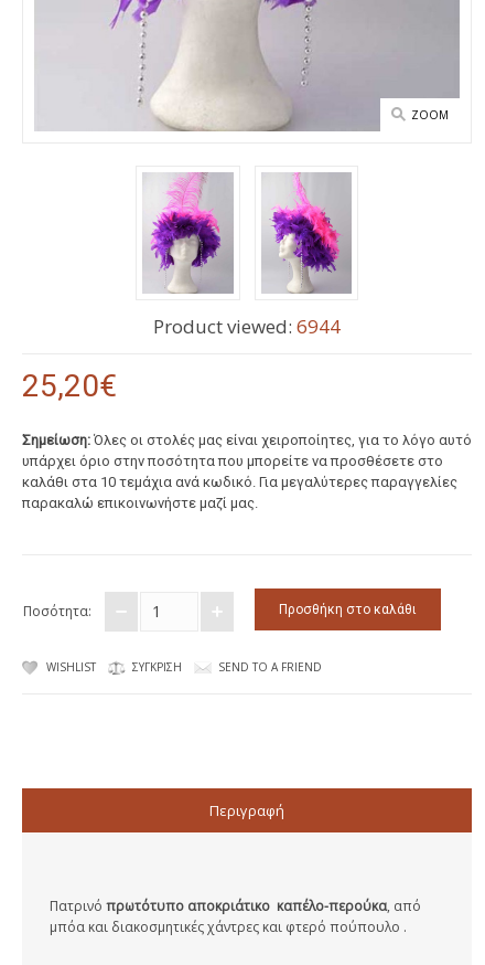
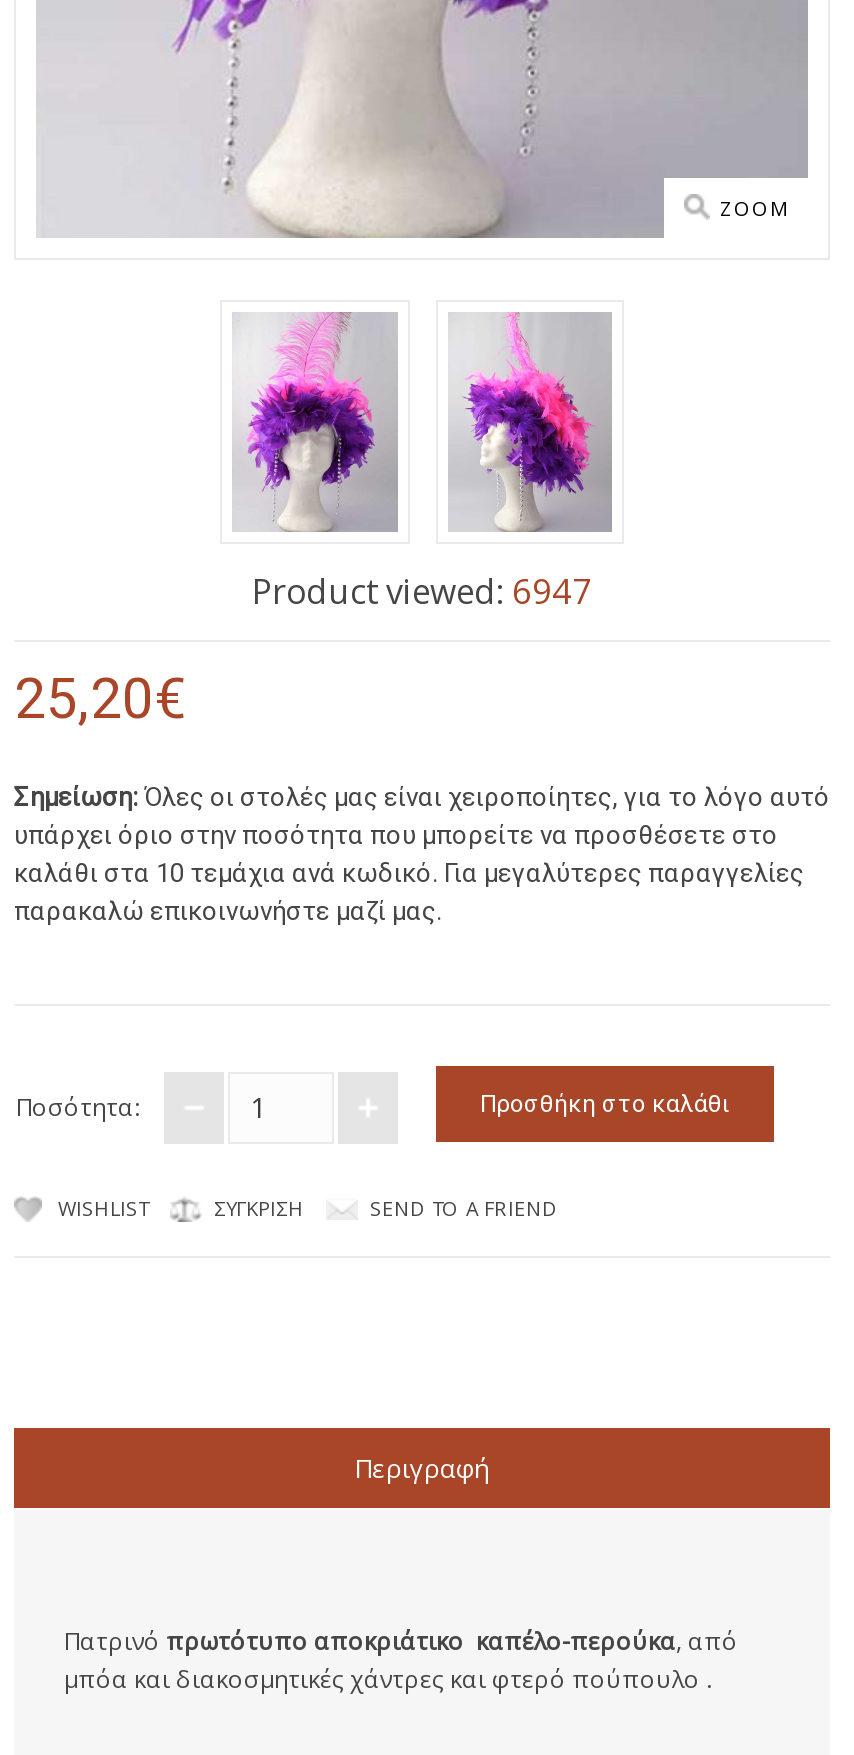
- Product viewed: 6944
+ Product viewed: 6947
